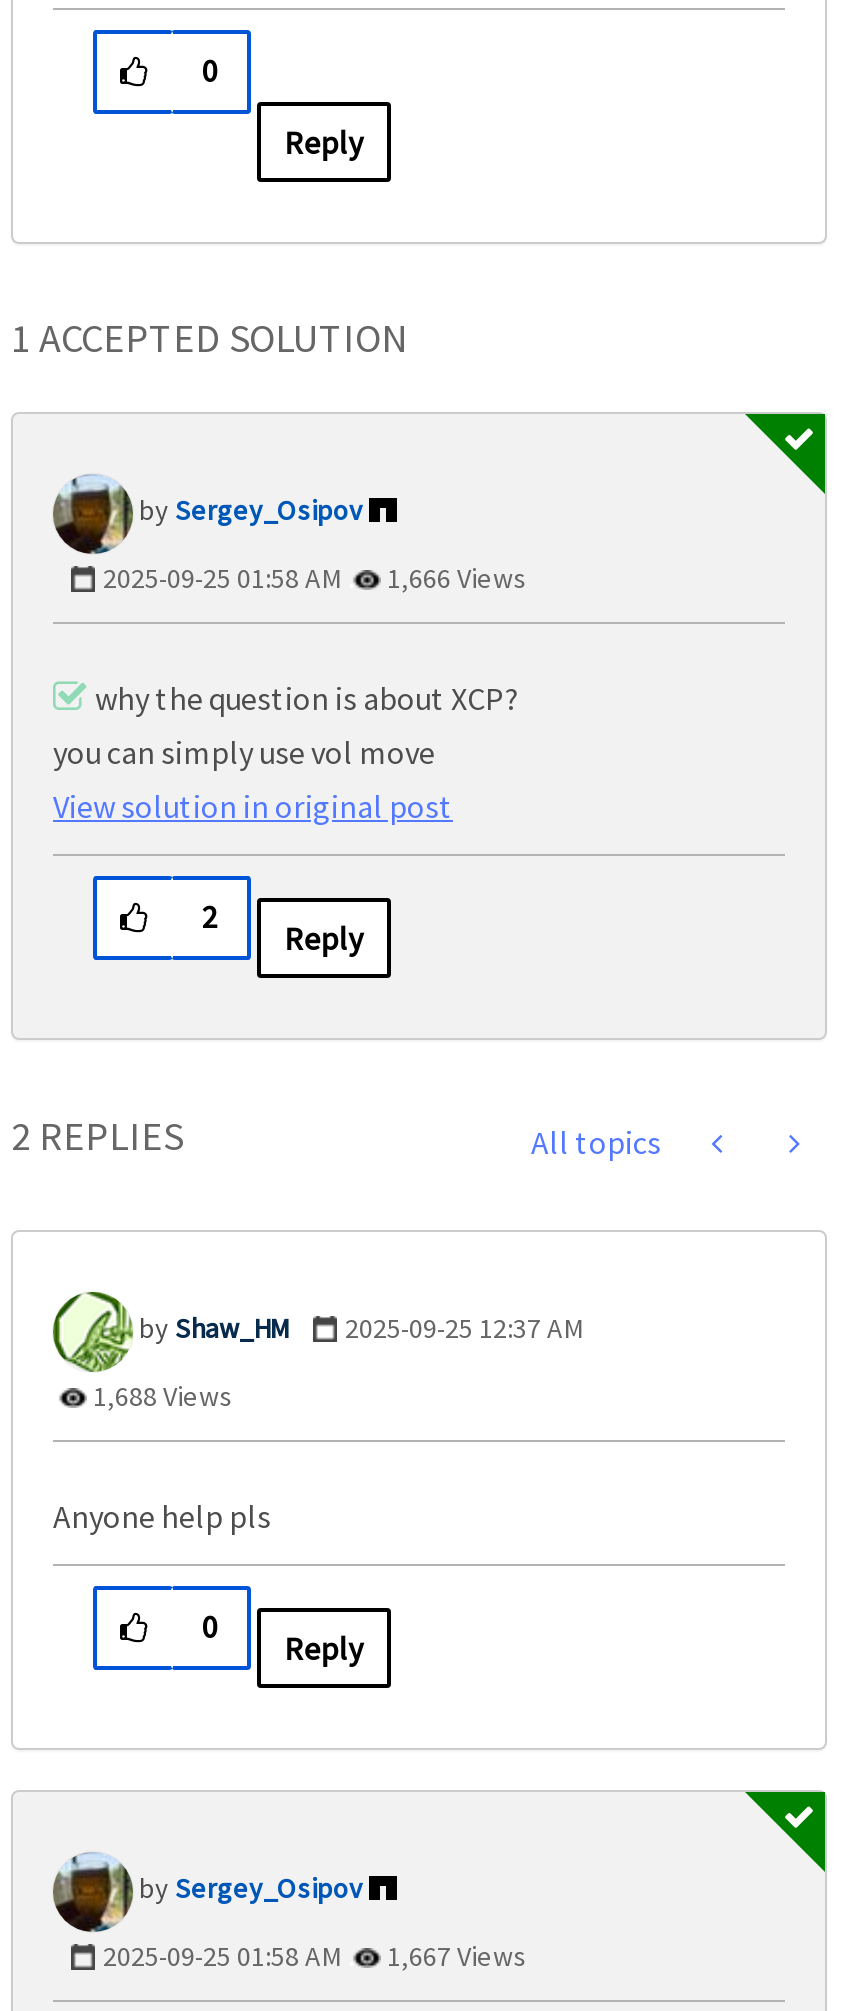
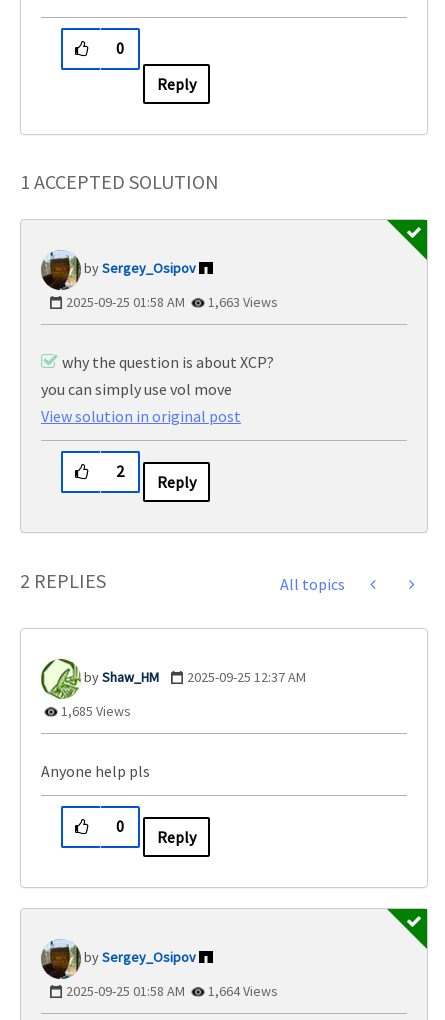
- 2025-09-25 01:58 AM 1,666 Views
+ 2025-09-25 01:58 AM 1,663 Views

- 1,688 Views
+ 1,685 Views

- 2025-09-25 01:58 AM 1,667 Views
+ 2025-09-25 01:58 AM 1,664 Views
